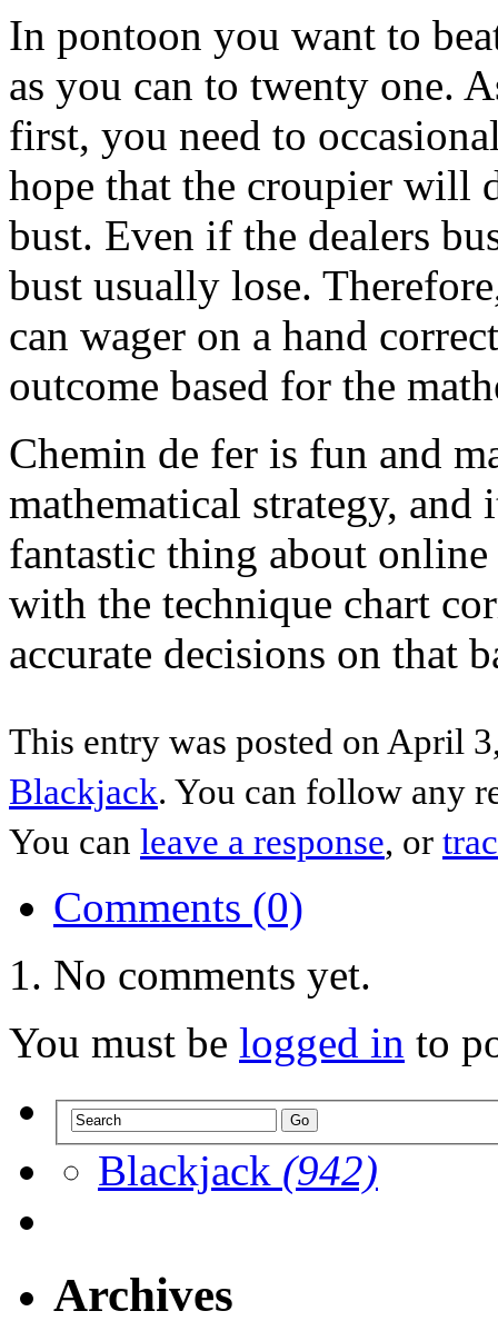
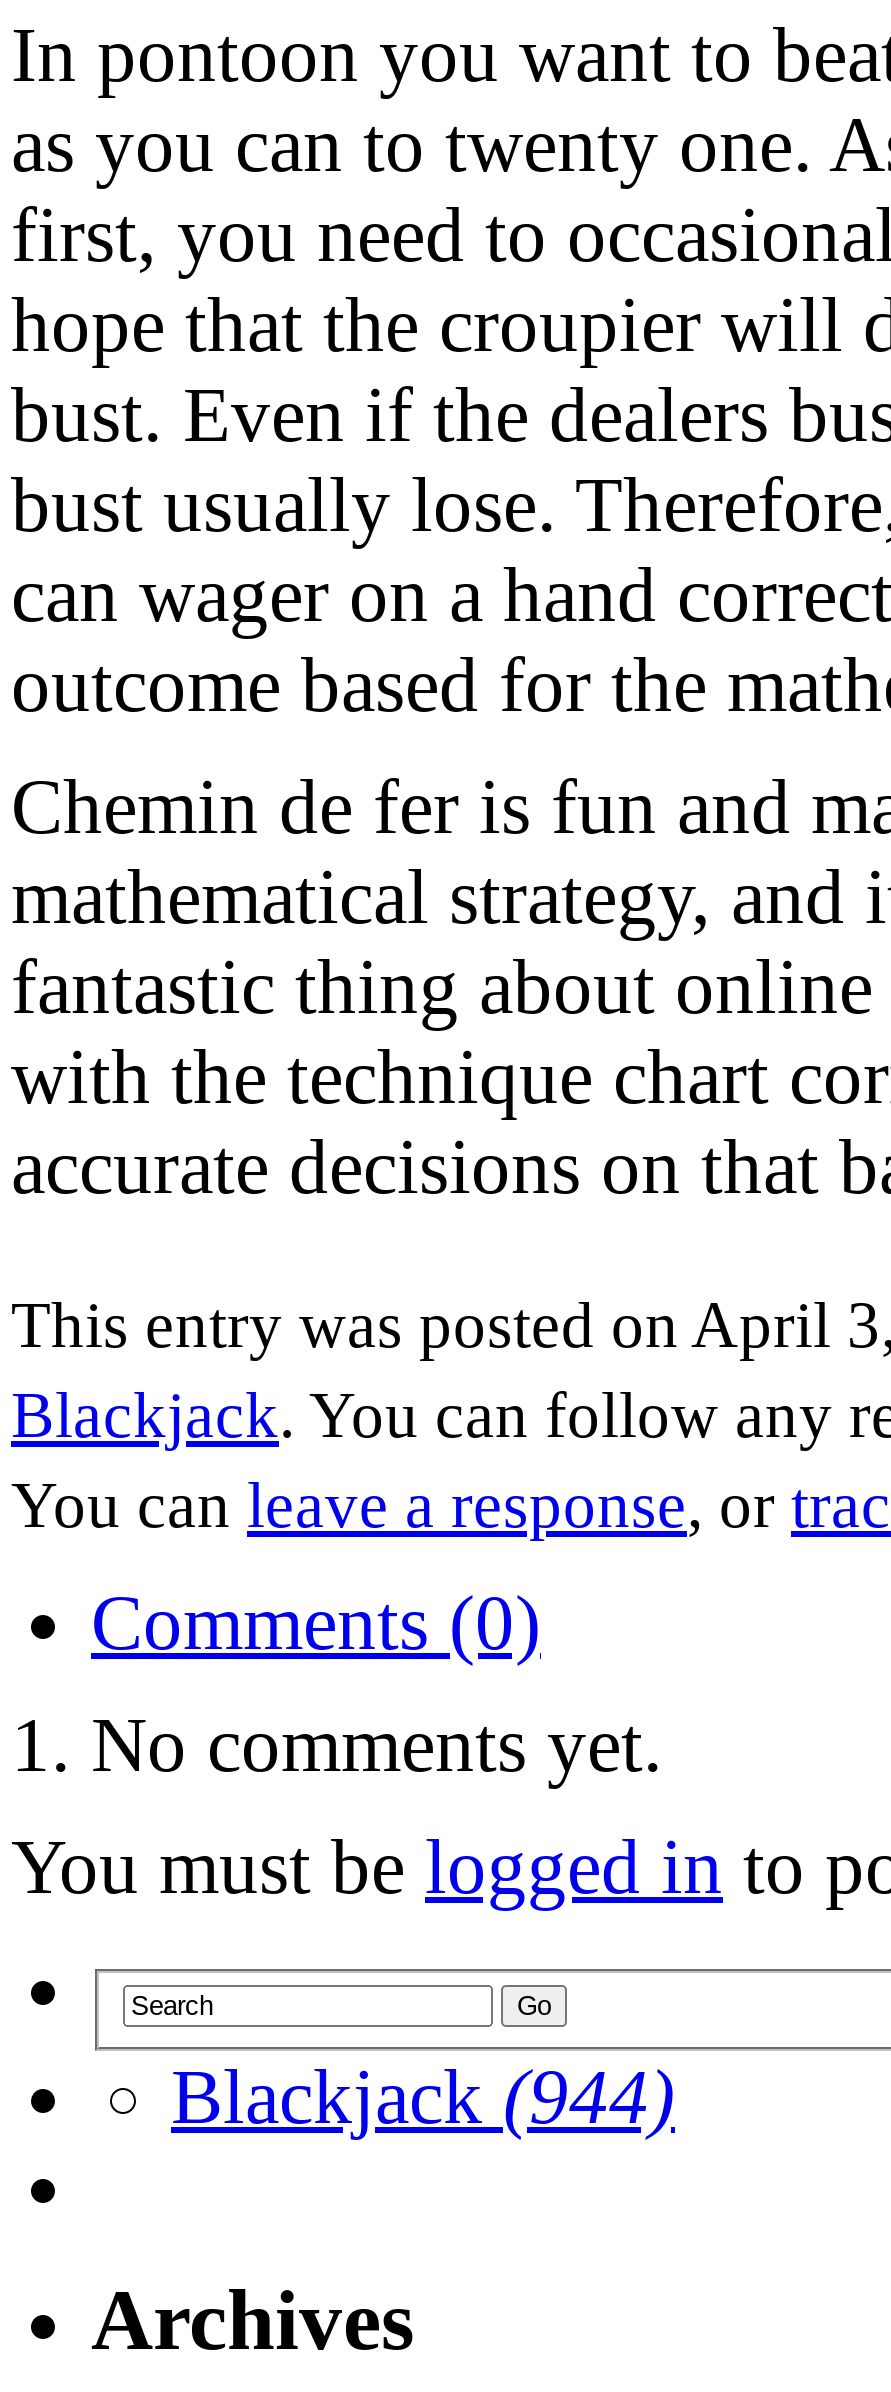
- Blackjack (942)
+ Blackjack (944)
